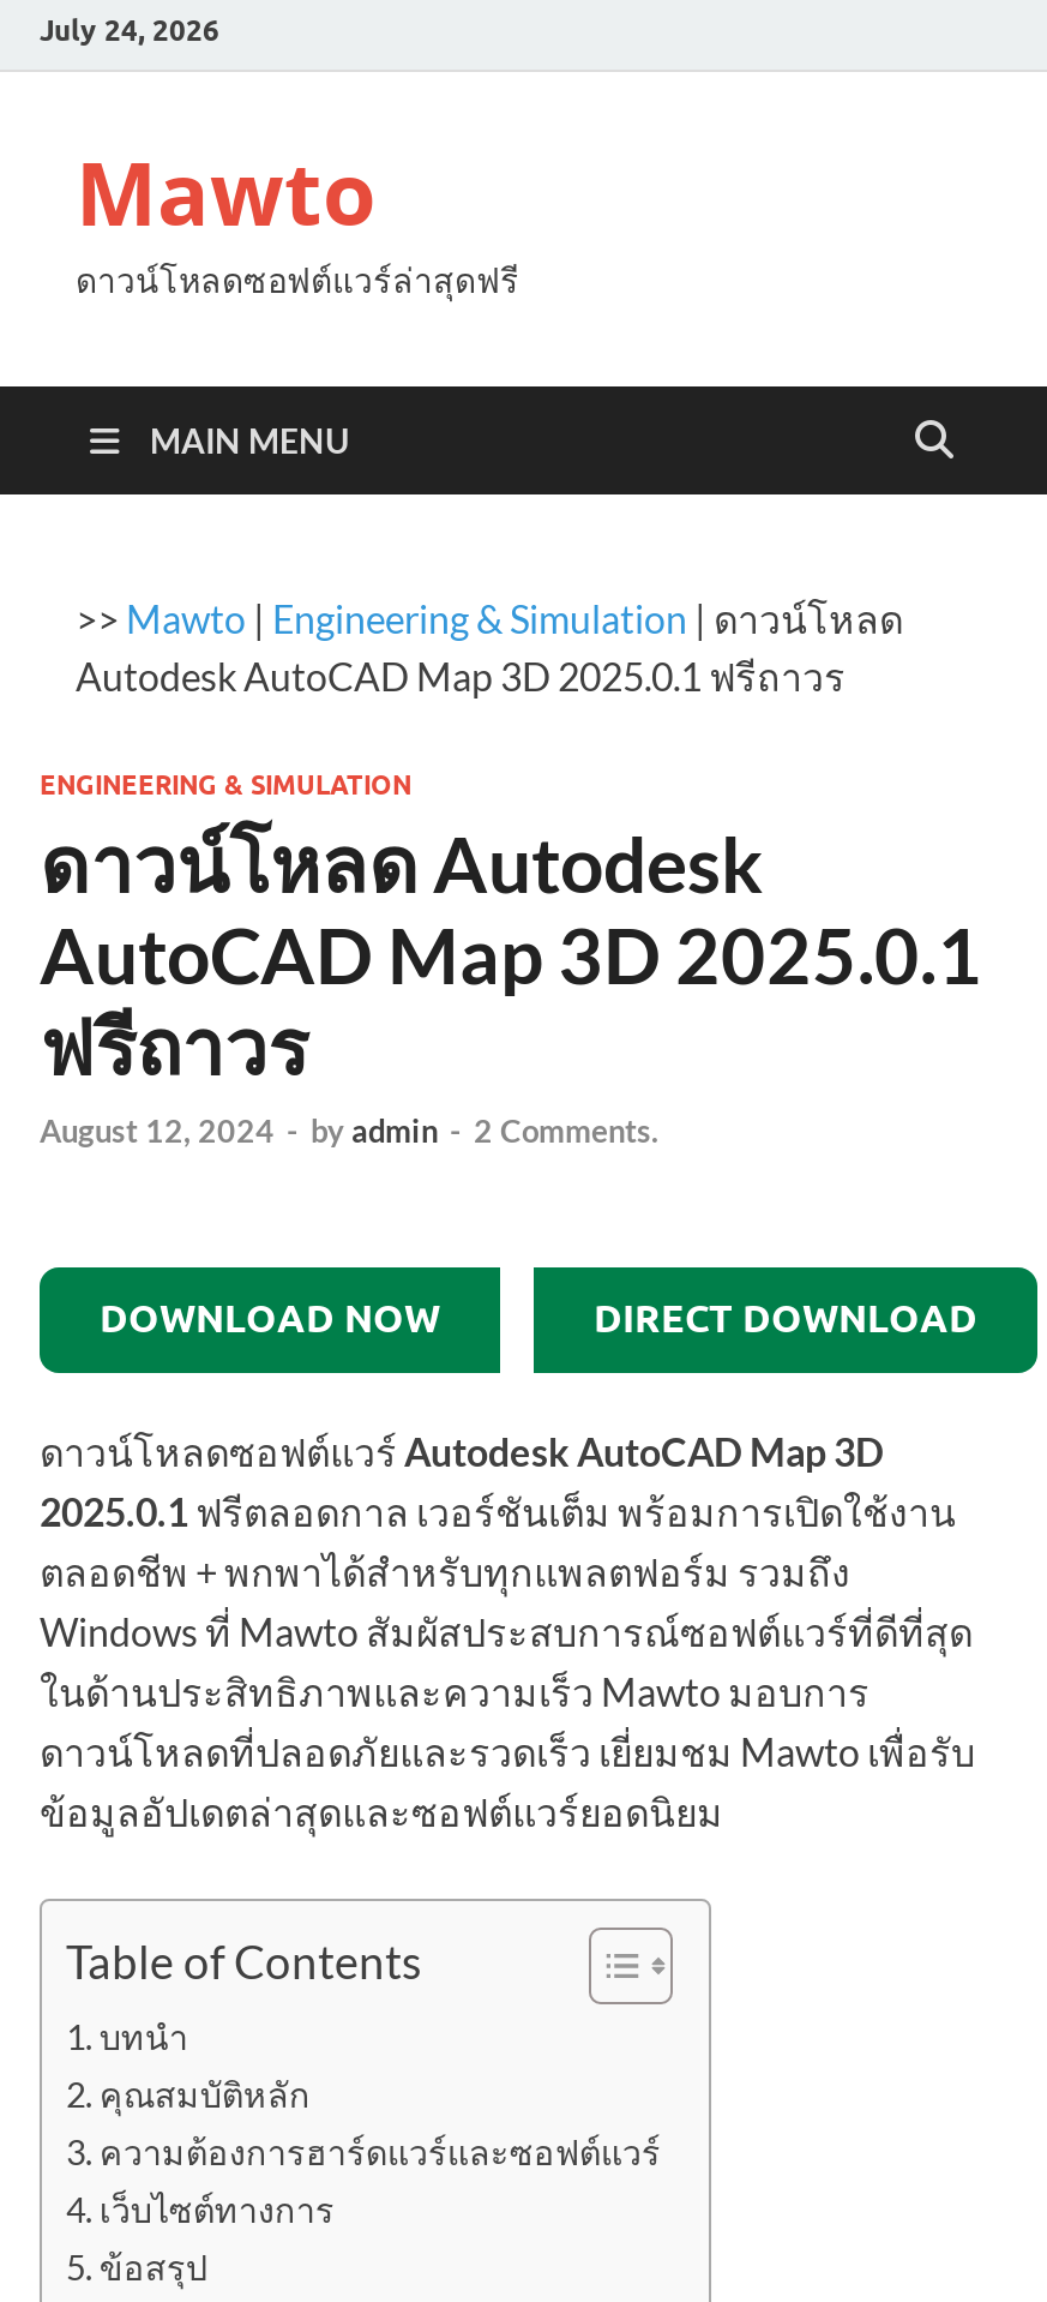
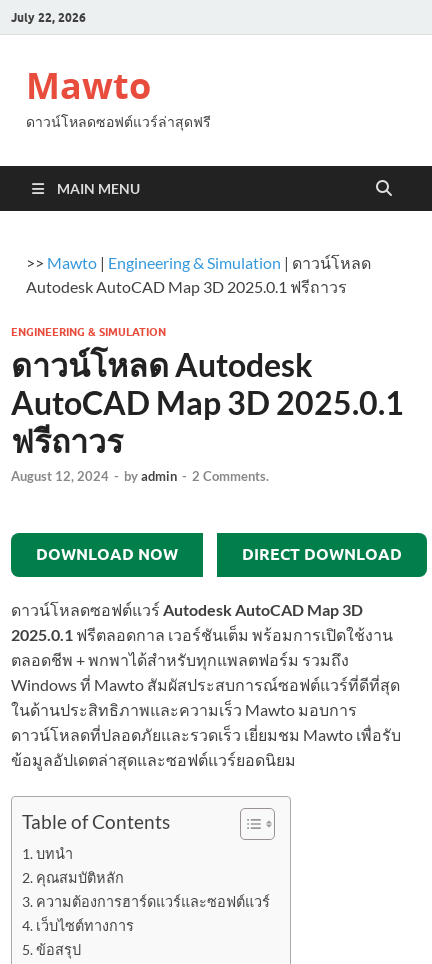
- July 24, 2026
+ July 22, 2026
